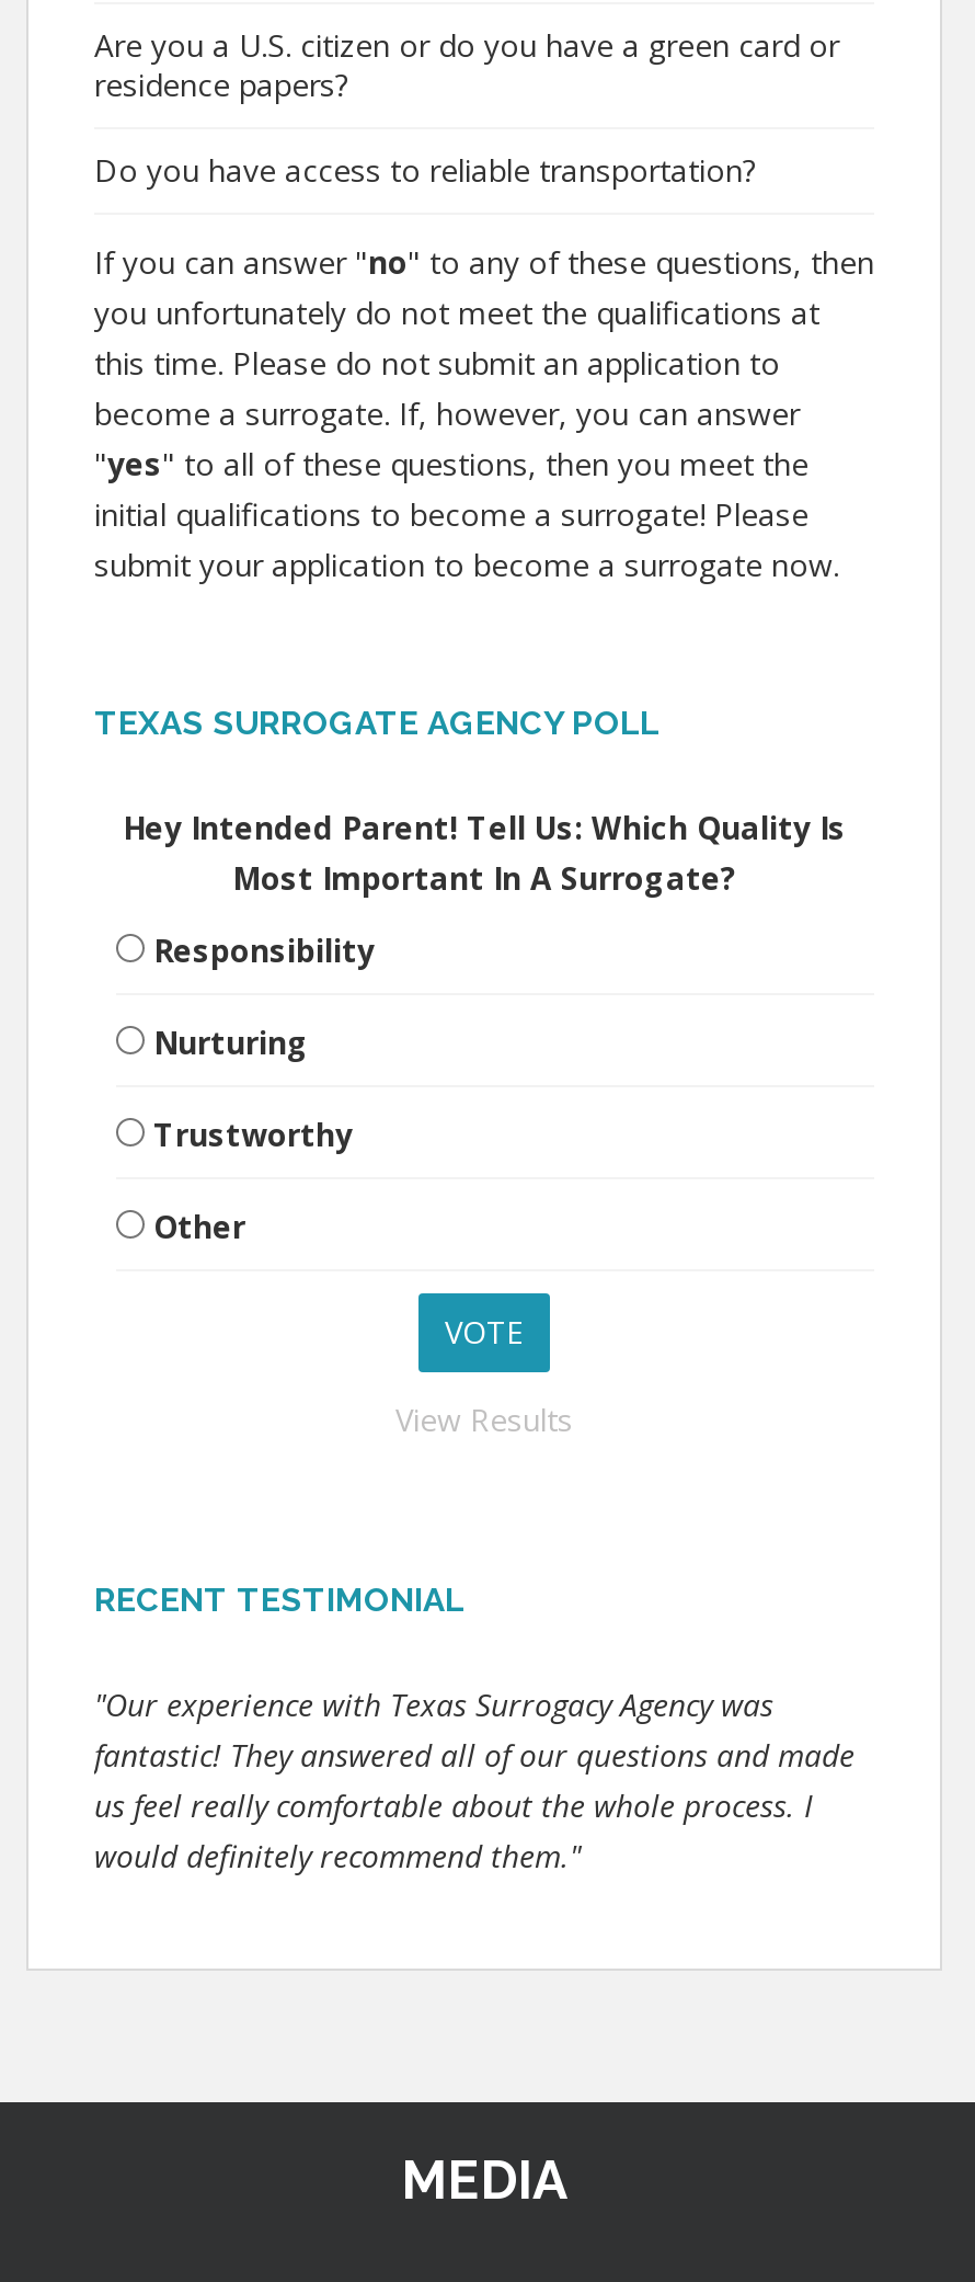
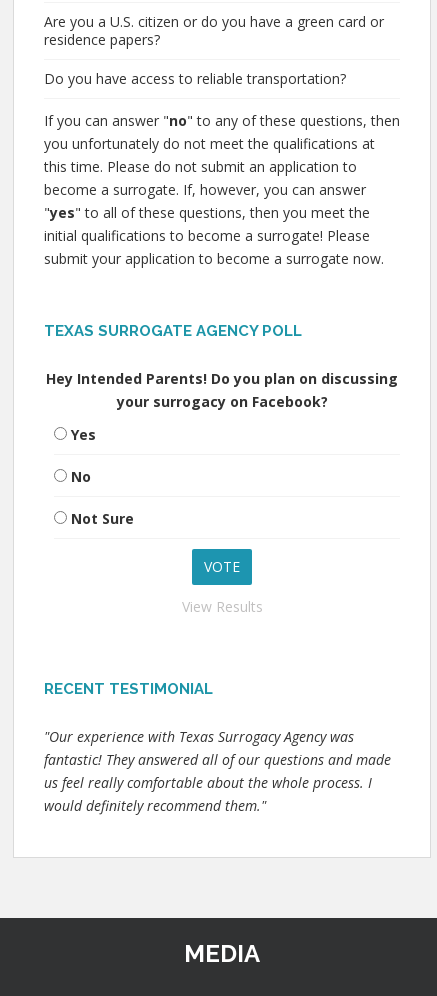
- Hey Intended Parent! Tell Us: Which Quality Is
- Most Important In A Surrogate?
- Responsibility
- Nurturing
- Trustworthy
- Other
+ Hey Intended Parents! Do you plan on discussing
+ your surrogacy on Facebook?
+ Yes
+ No
+ Not Sure
